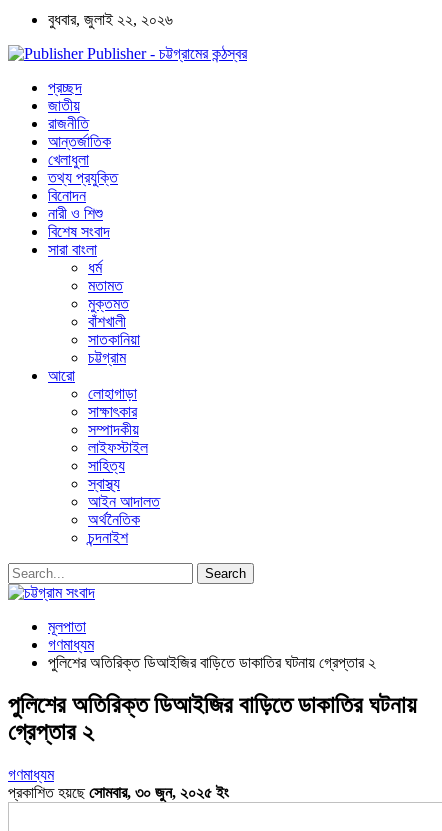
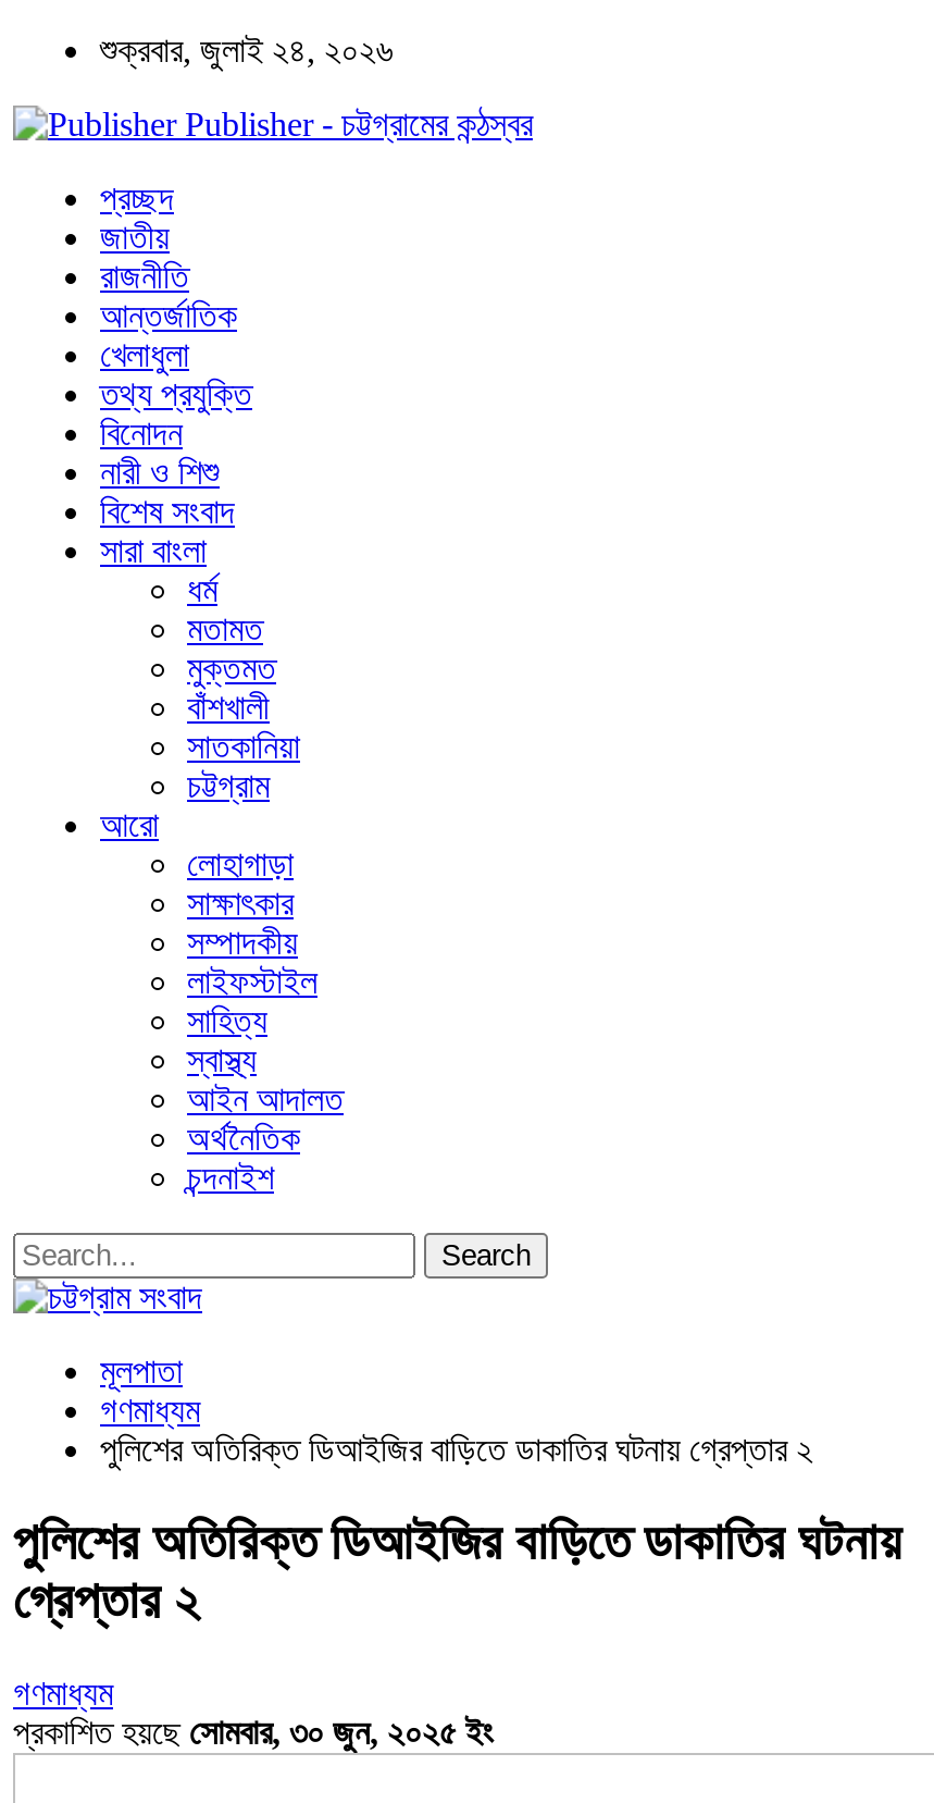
- বুধবার, জুলাই ২২, ২০২৬
+ শুক্রবার, জুলাই ২৪, ২০২৬
